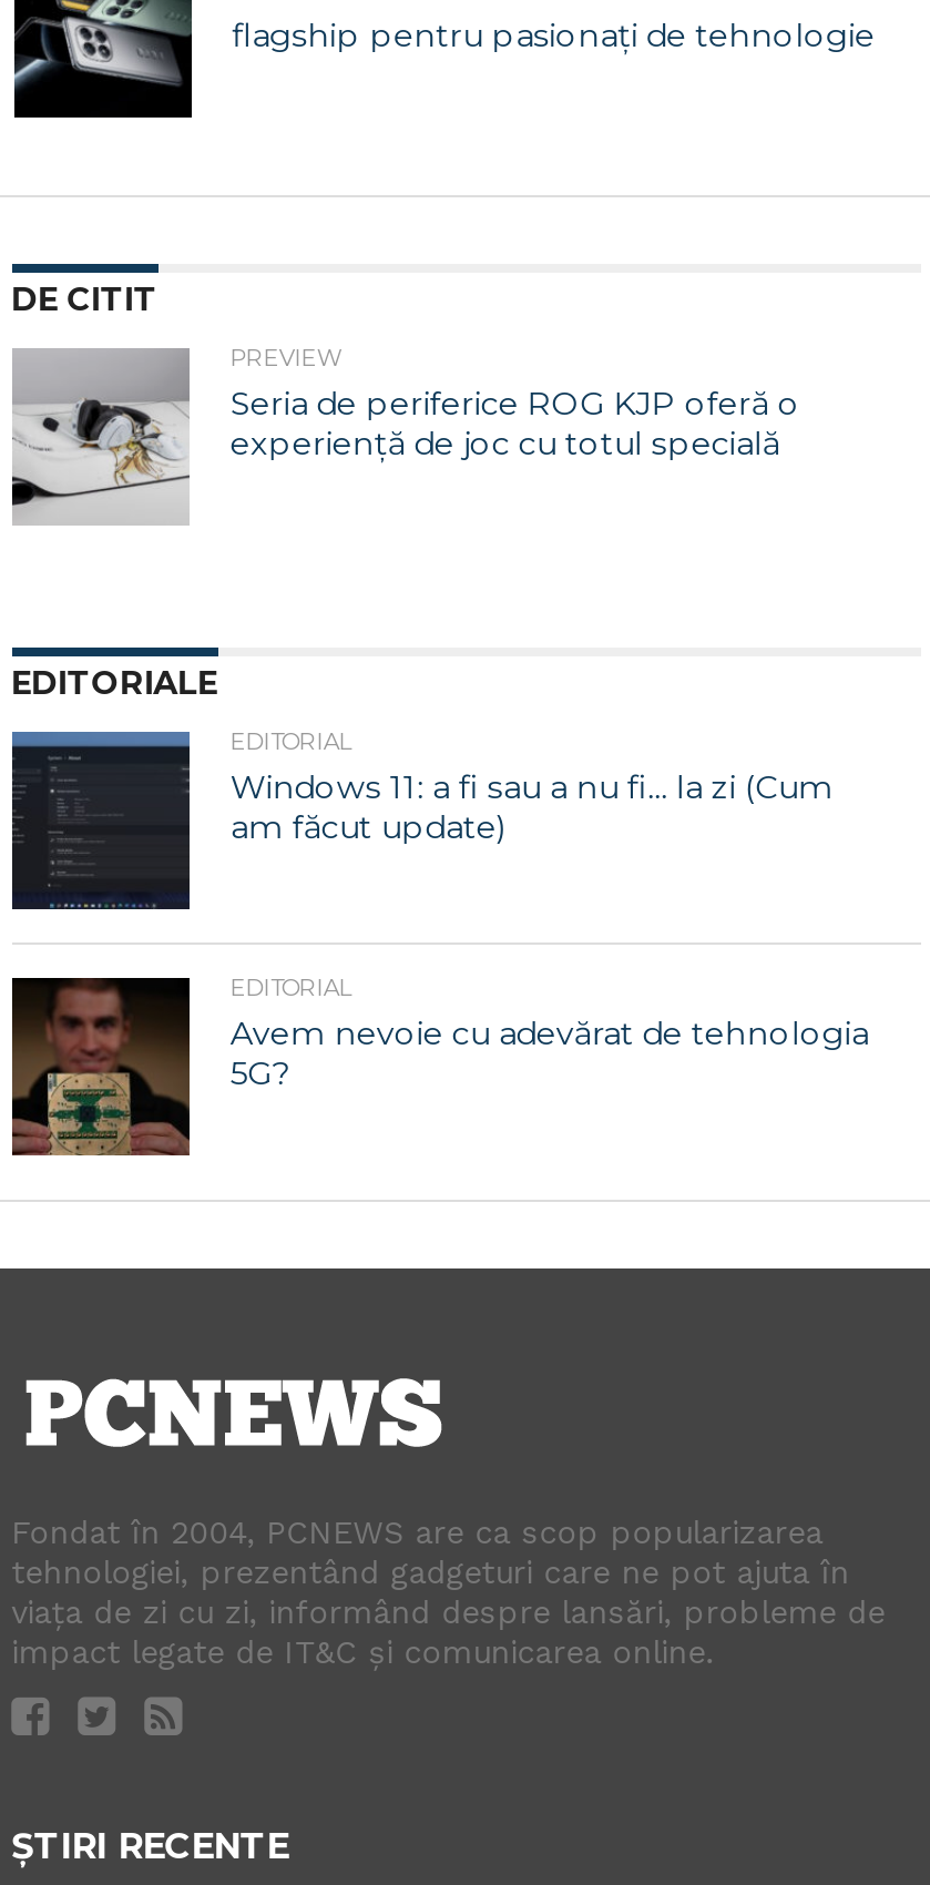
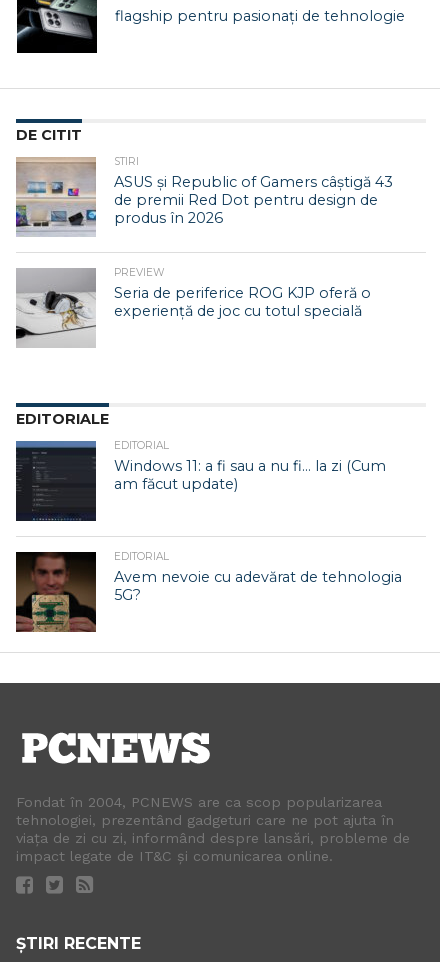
+ [image]
+ STIRI
+ ASUS și Republic of Gamers câștigă 43
+ de premii Red Dot pentru design de
+ produs în 2026
